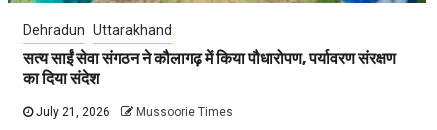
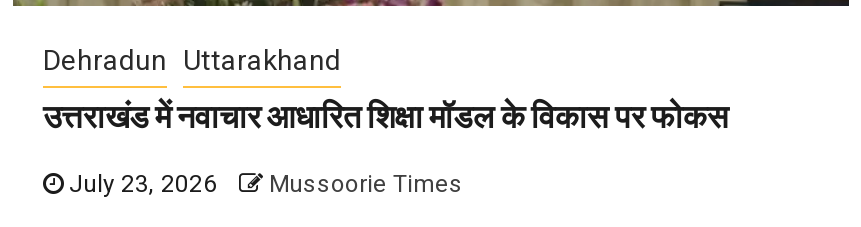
- सत्य साईं सेवा संगठन ने कौलागढ़ में किया पौधारोपण, पर्यावरण संरक्षण
- का दिया संदेश
+ उत्तराखंड में नवाचार आधारित शिक्षा मॉडल के विकास पर फोकस

- July 21, 2026 Mussoorie Times
+ July 23, 2026 Mussoorie Times
